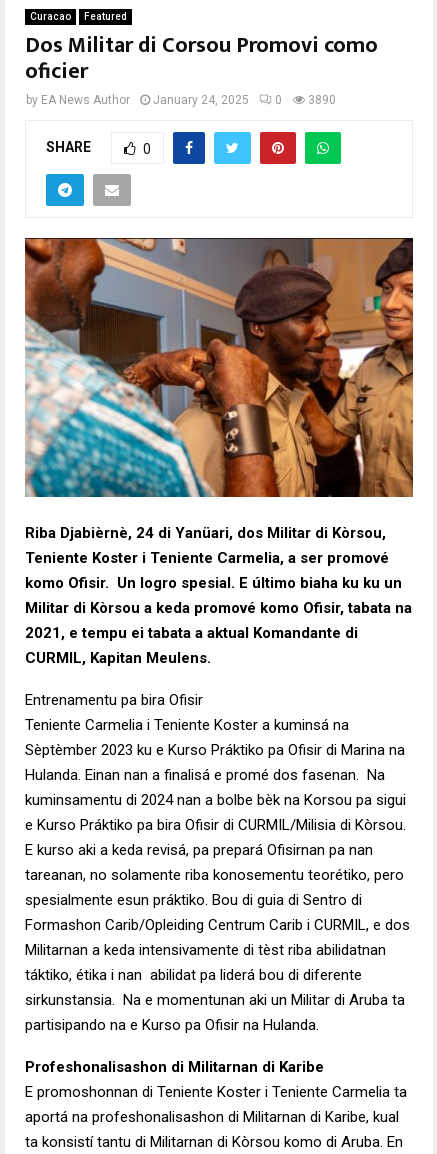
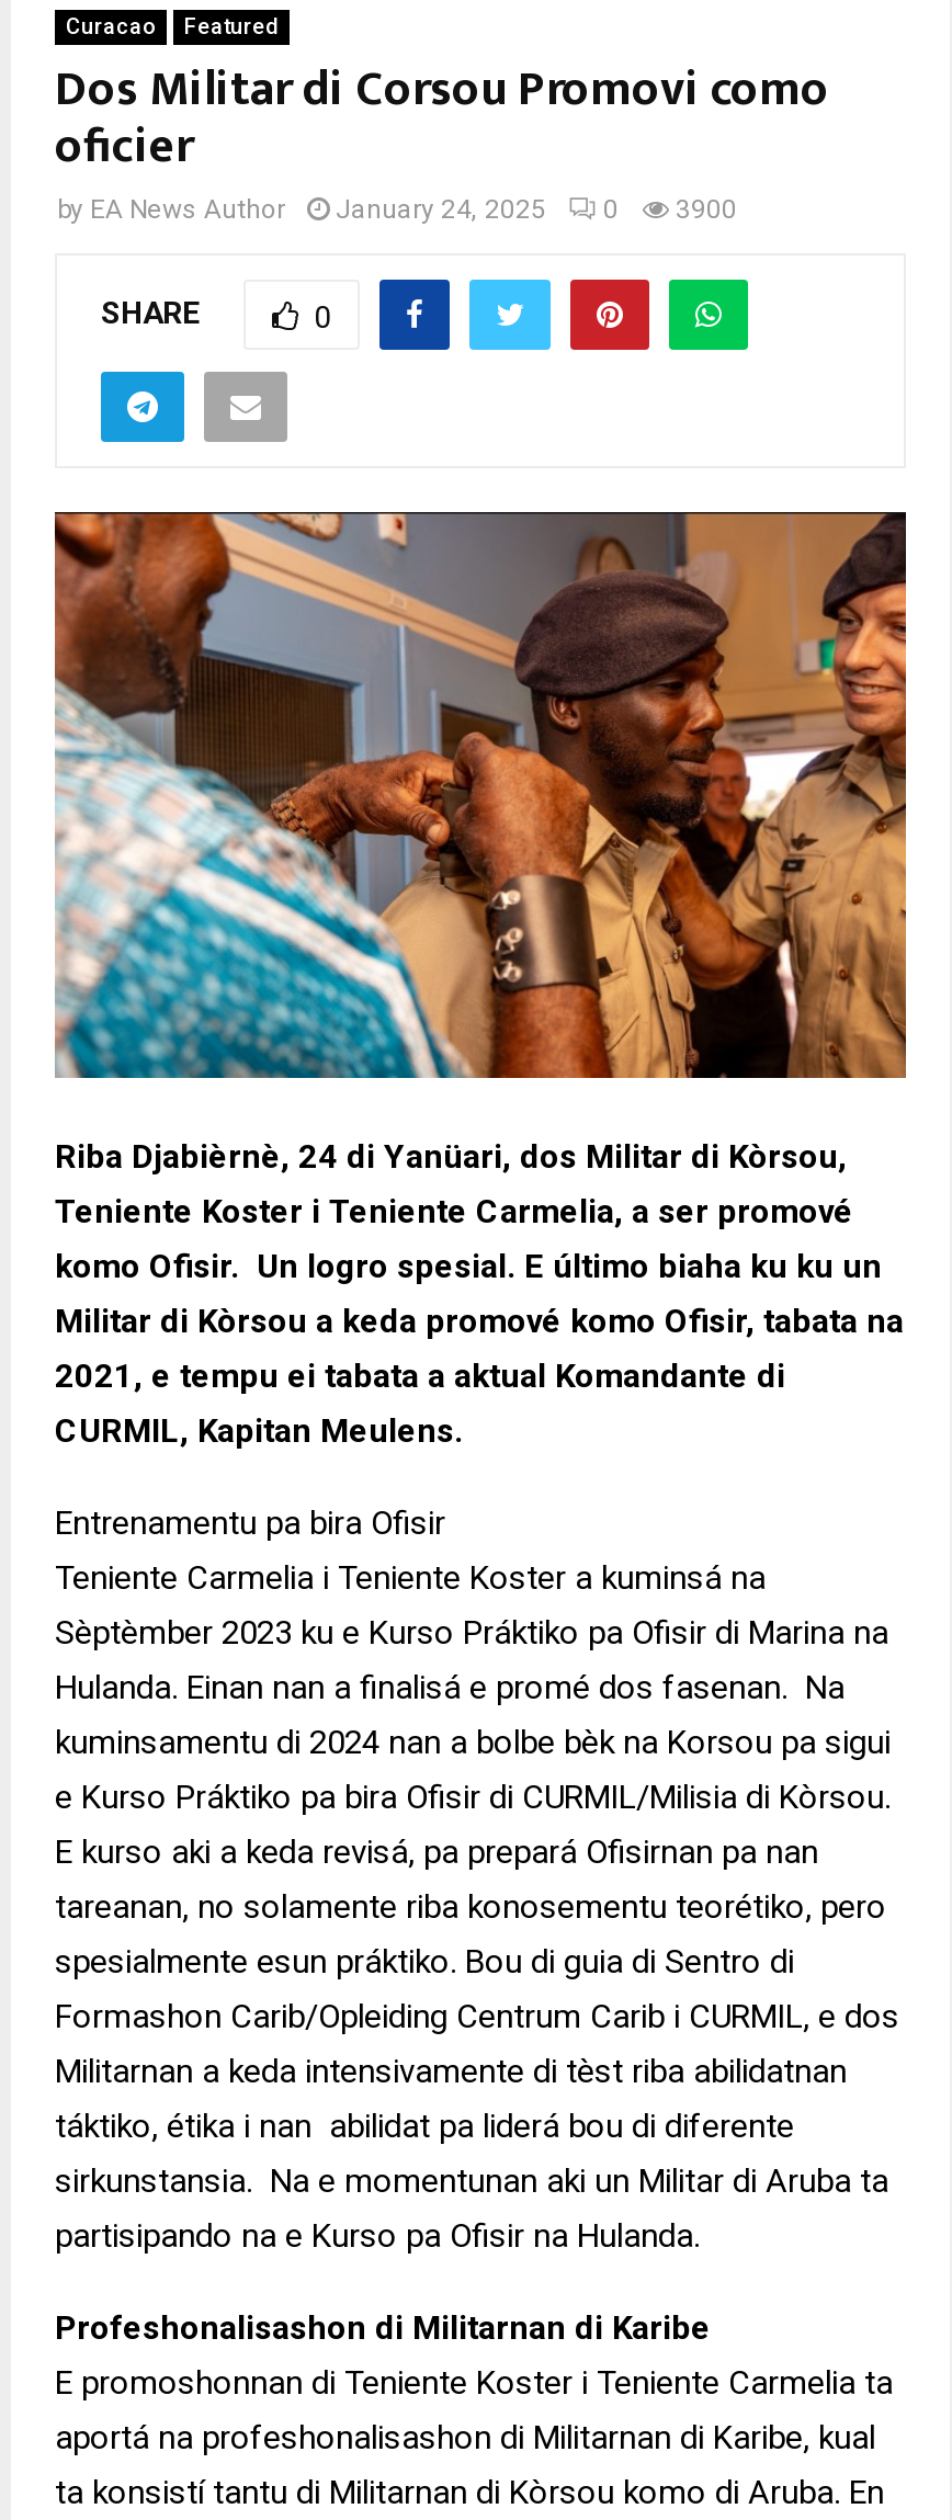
- by EA News Author January 24, 2025 0 3890
+ by EA News Author January 24, 2025 0 3900
